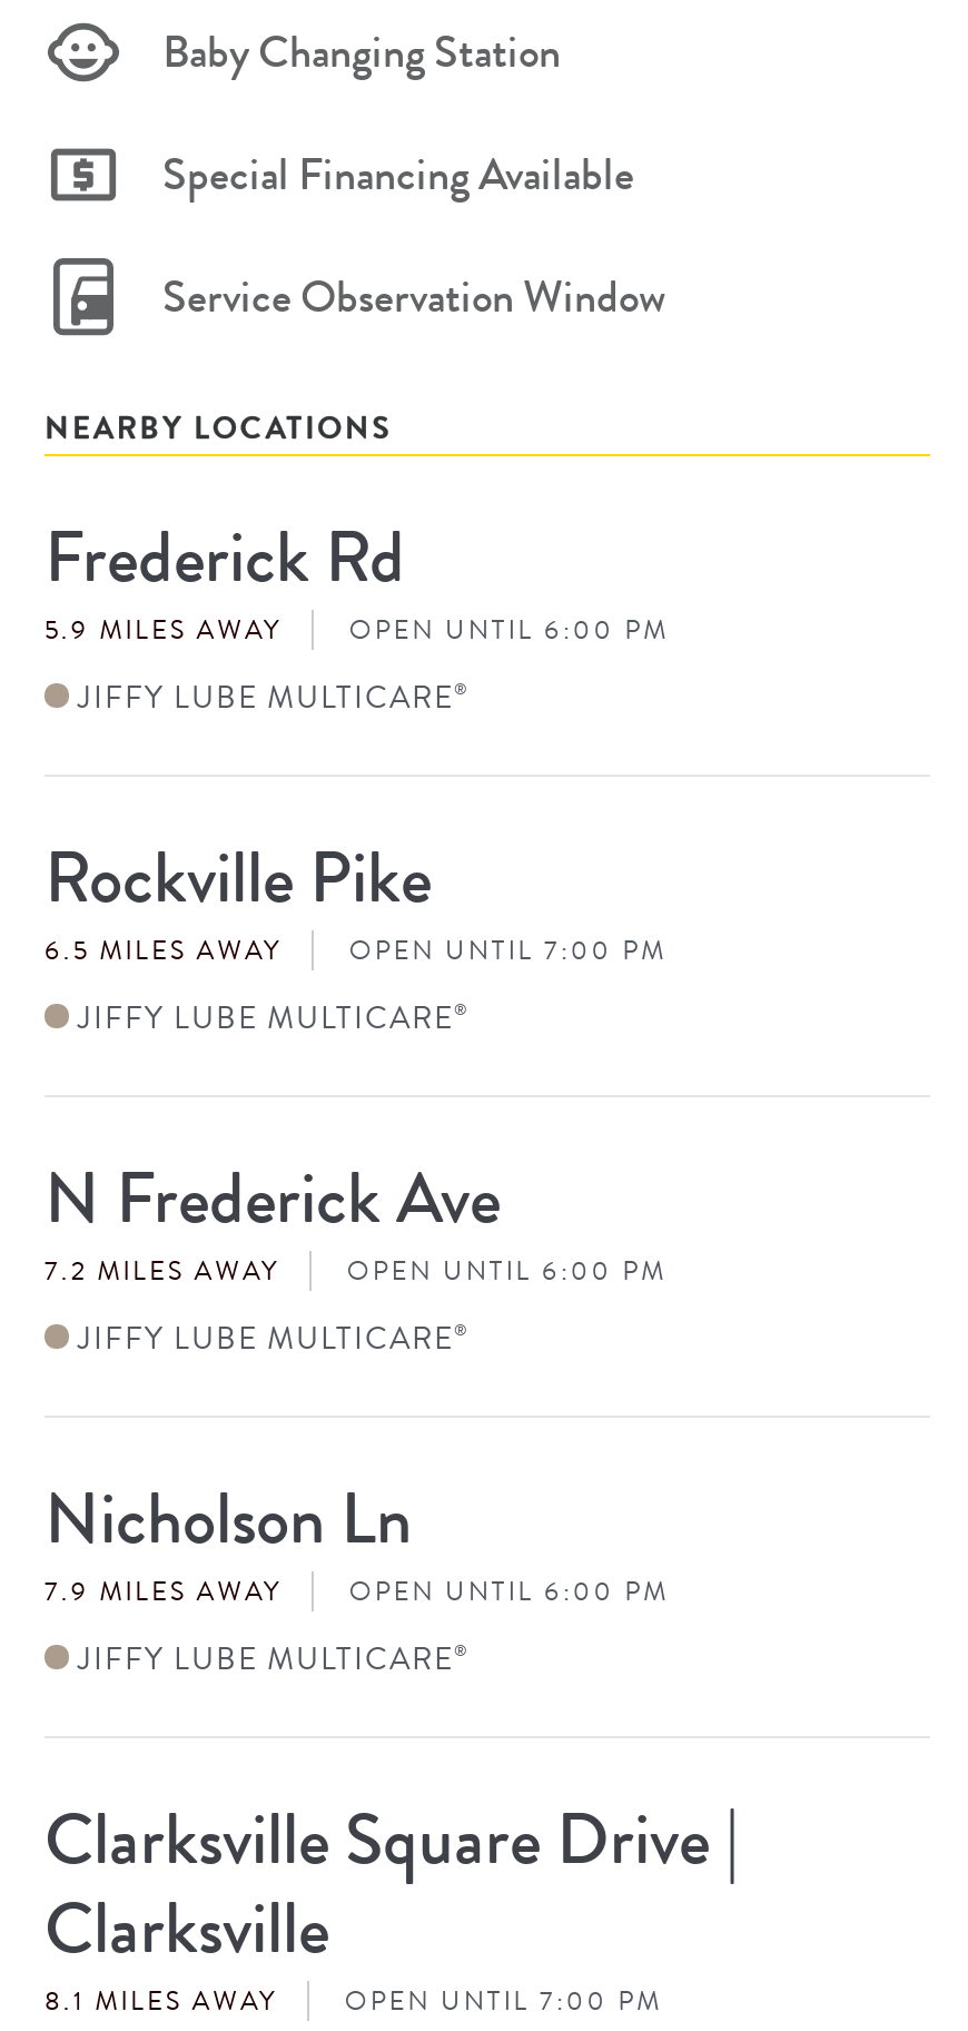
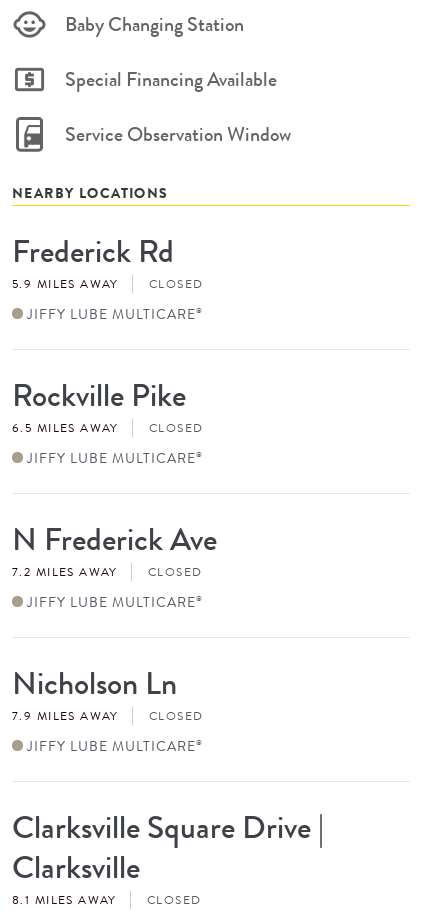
- OPEN UNTIL 6:00 PM
+ CLOSED

- OPEN UNTIL 7:00 PM
+ CLOSED

- OPEN UNTIL 6:00 PM
+ CLOSED

- OPEN UNTIL 6:00 PM
+ CLOSED

- OPEN UNTIL 7:00 PM
+ CLOSED
